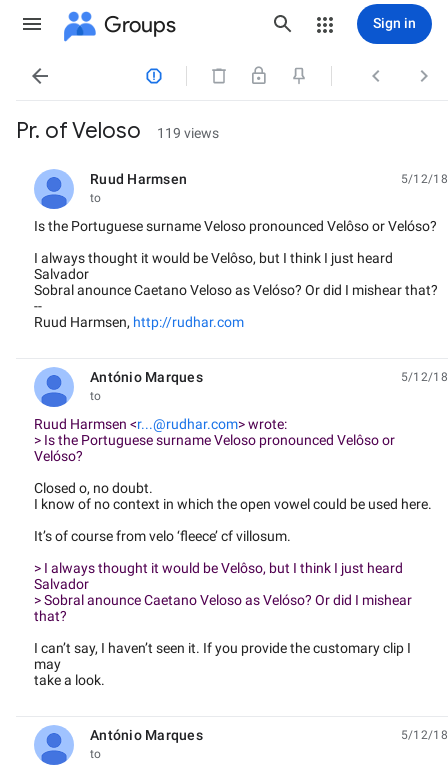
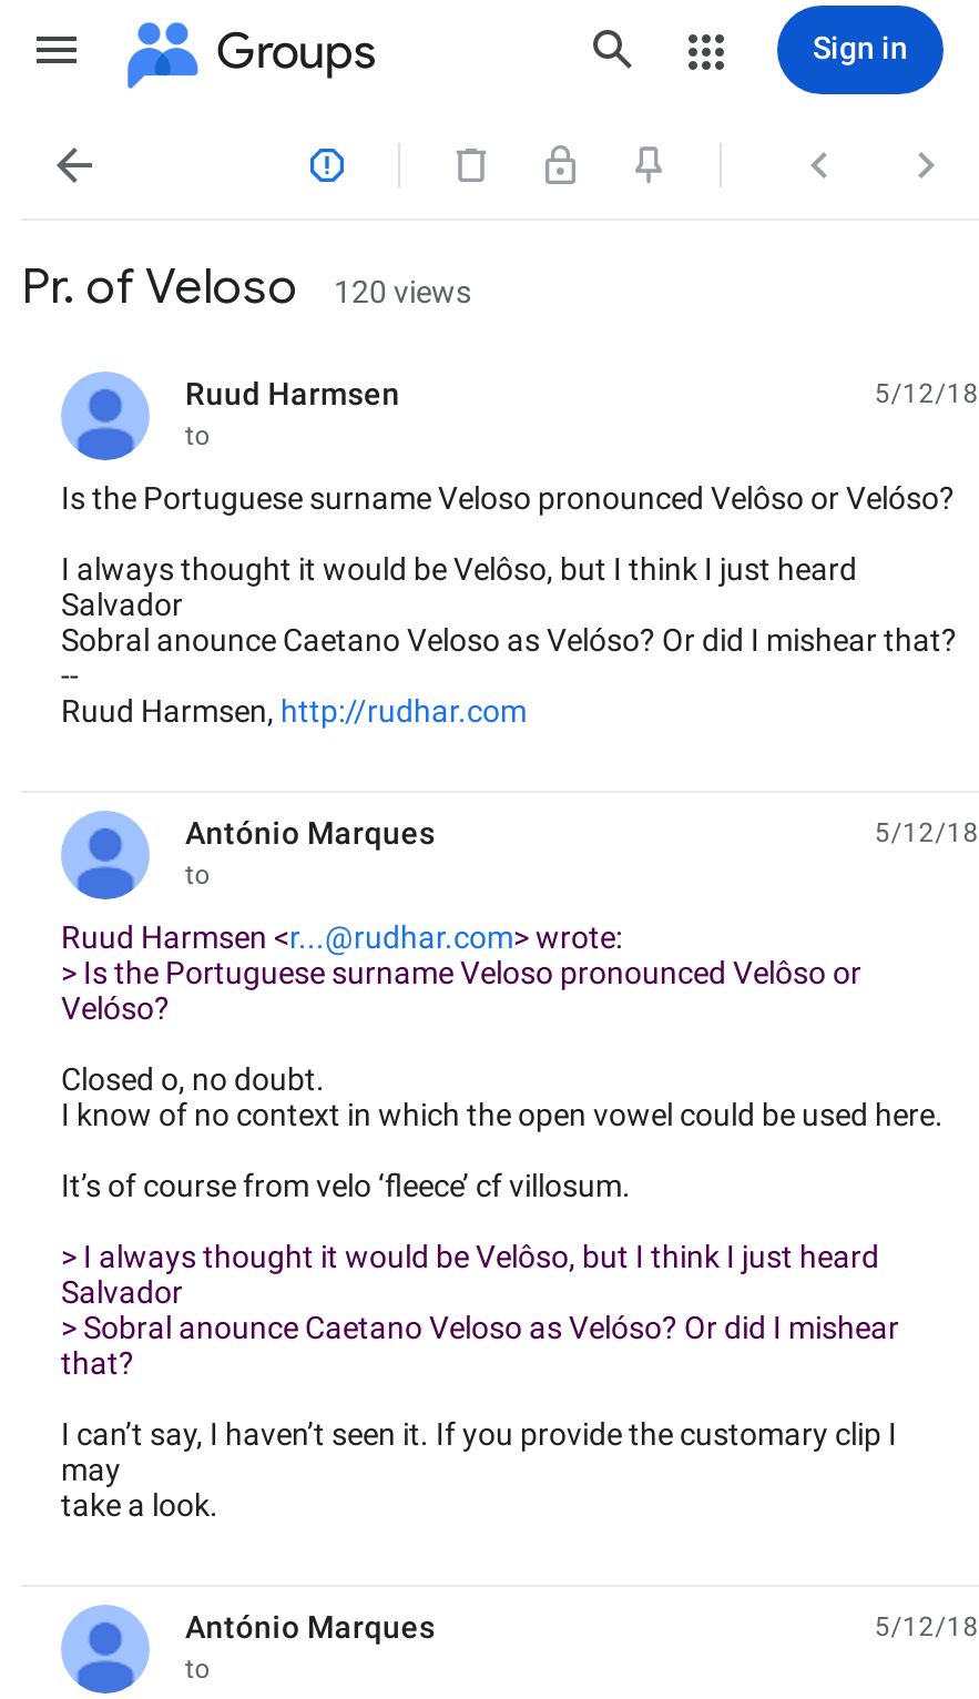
- Pr. of Veloso 119 views
+ Pr. of Veloso 120 views
